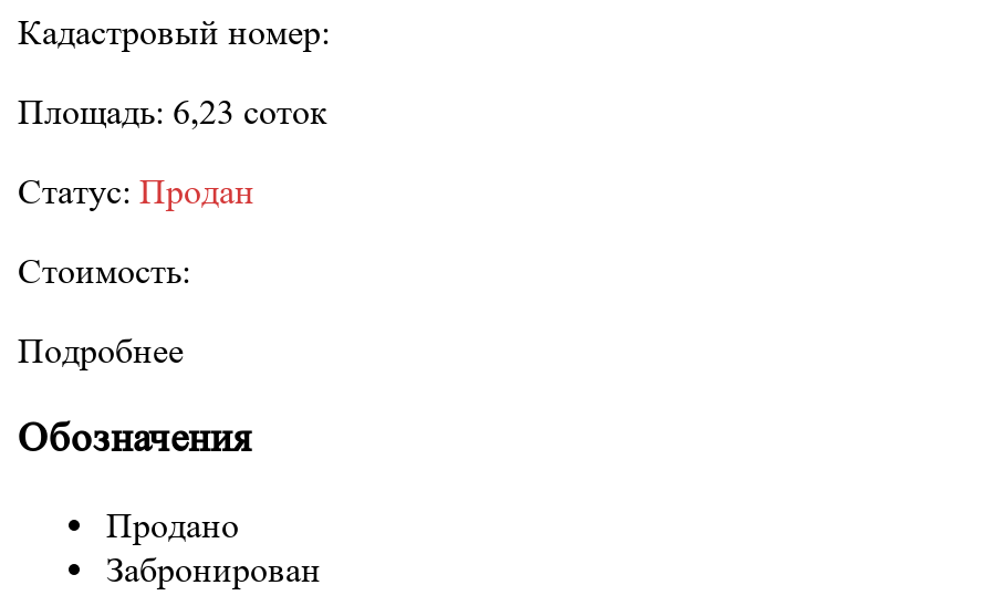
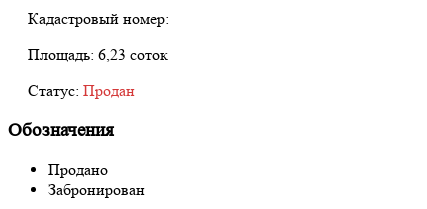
- Стоимость:
- Подробнее
